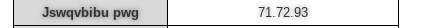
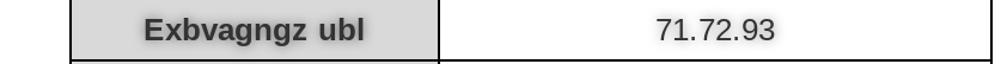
- Jswqvbibu pwg
+ Exbvagngz ubl
